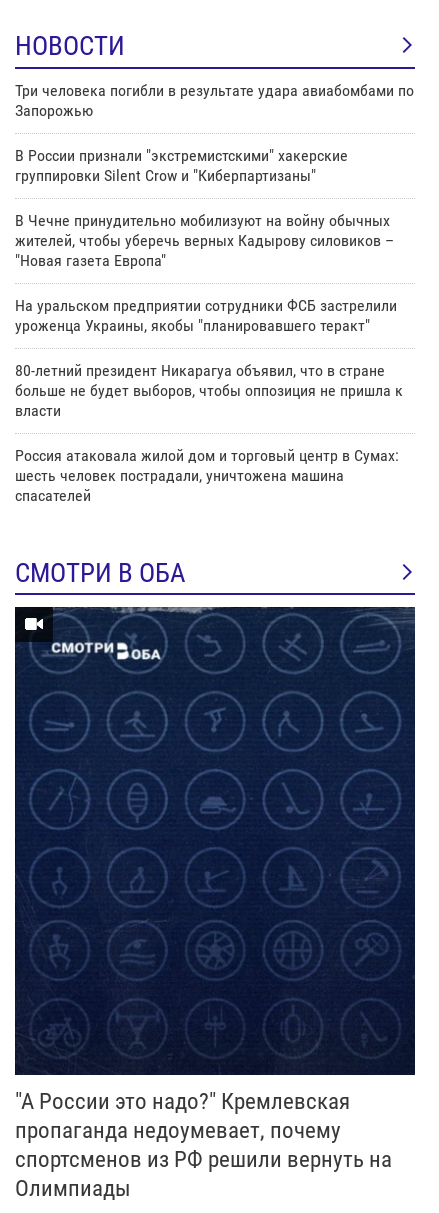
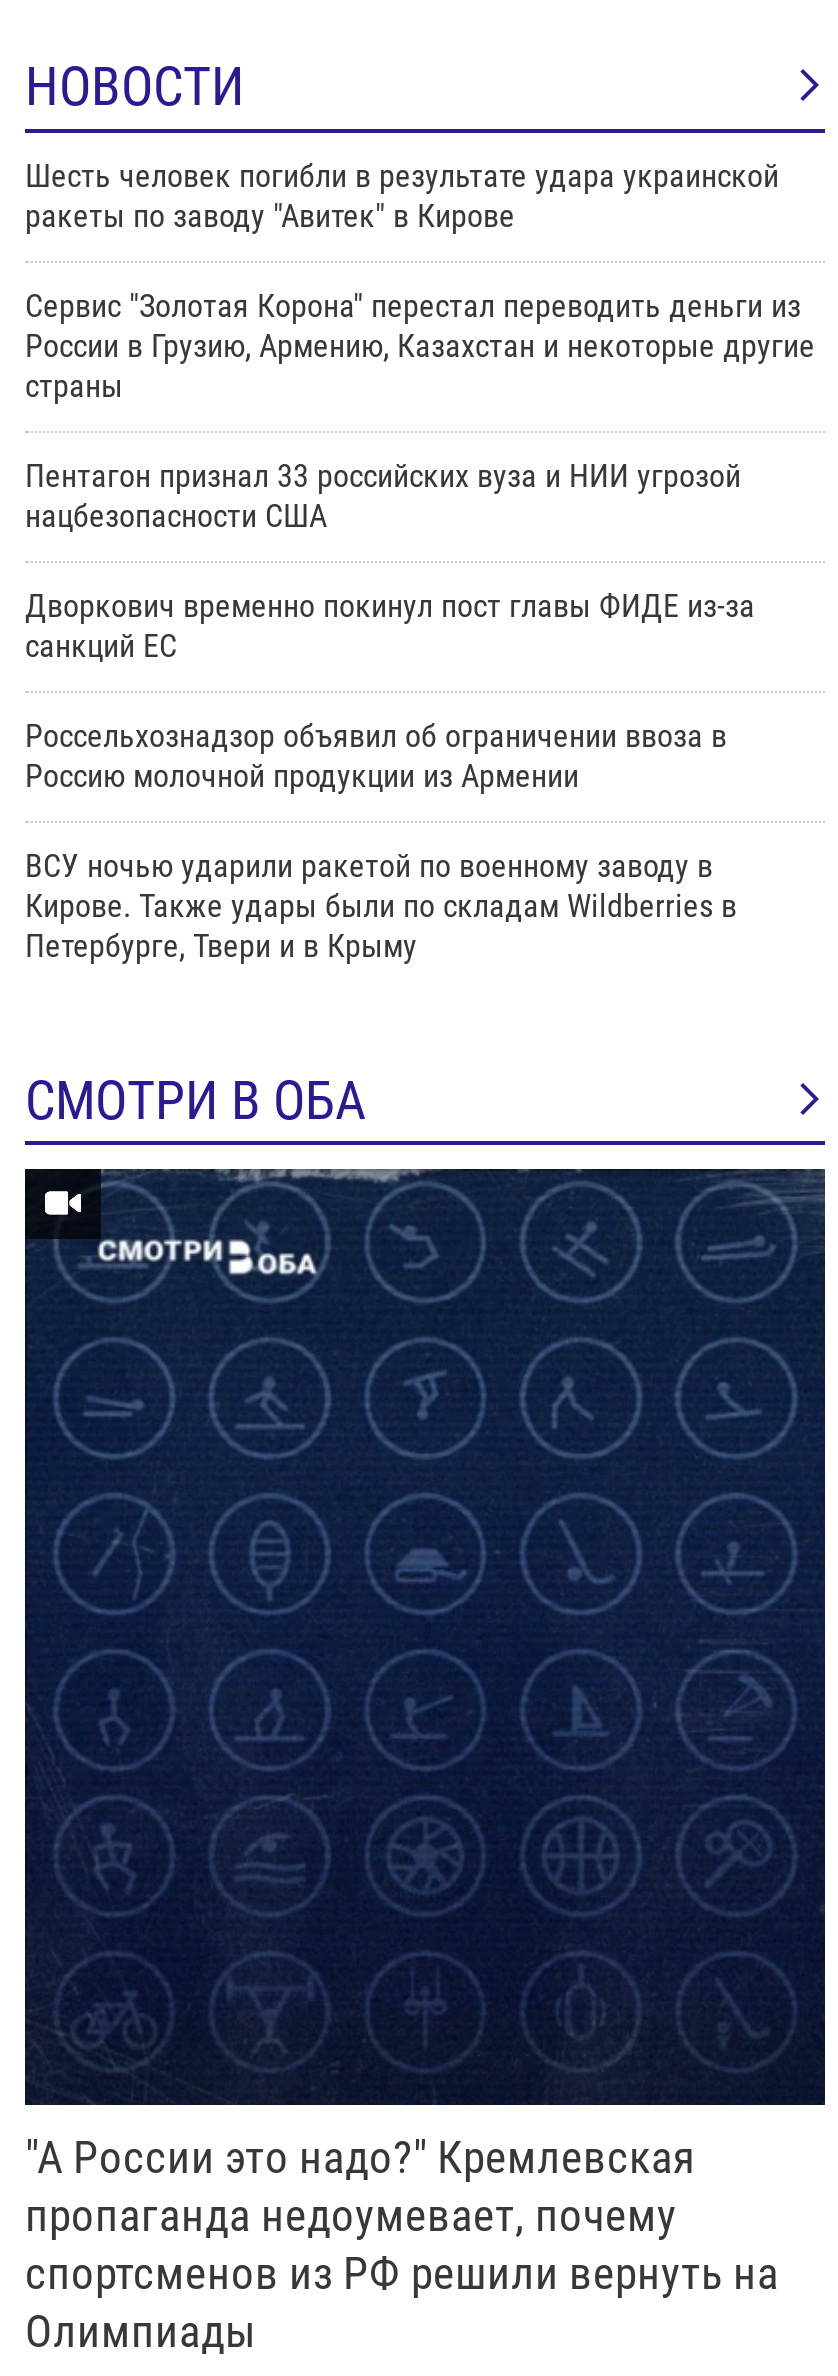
- Три человека погибли в результате удара авиабомбами по
- Запорожью
+ Шесть человек погибли в результате удара украинской
+ ракеты по заводу "Авитек" в Кирове

- В России признали "экстремистскими" хакерские
- группировки Silent Crow и "Киберпартизаны"
+ Сервис "Золотая Корона" перестал переводить деньги из
+ России в Грузию, Армению, Казахстан и некоторые другие
+ страны

- В Чечне принудительно мобилизуют на войну обычных
- жителей, чтобы уберечь верных Кадырову силовиков –
- "Новая газета Европа"
+ Пентагон признал 33 российских вуза и НИИ угрозой
+ нацбезопасности США

- На уральском предприятии сотрудники ФСБ застрелили
- уроженца Украины, якобы "планировавшего теракт"
+ Дворкович временно покинул пост главы ФИДЕ из-за
+ санкций ЕС

- 80-летний президент Никарагуа объявил, что в стране
- больше не будет выборов, чтобы оппозиция не пришла к
- власти
+ Россельхознадзор объявил об ограничении ввоза в
+ Россию молочной продукции из Армении

- Россия атаковала жилой дом и торговый центр в Сумах:
- шесть человек пострадали, уничтожена машина
- спасателей
+ ВСУ ночью ударили ракетой по военному заводу в
+ Кирове. Также удары были по складам Wildberries в
+ Петербурге, Твери и в Крыму
